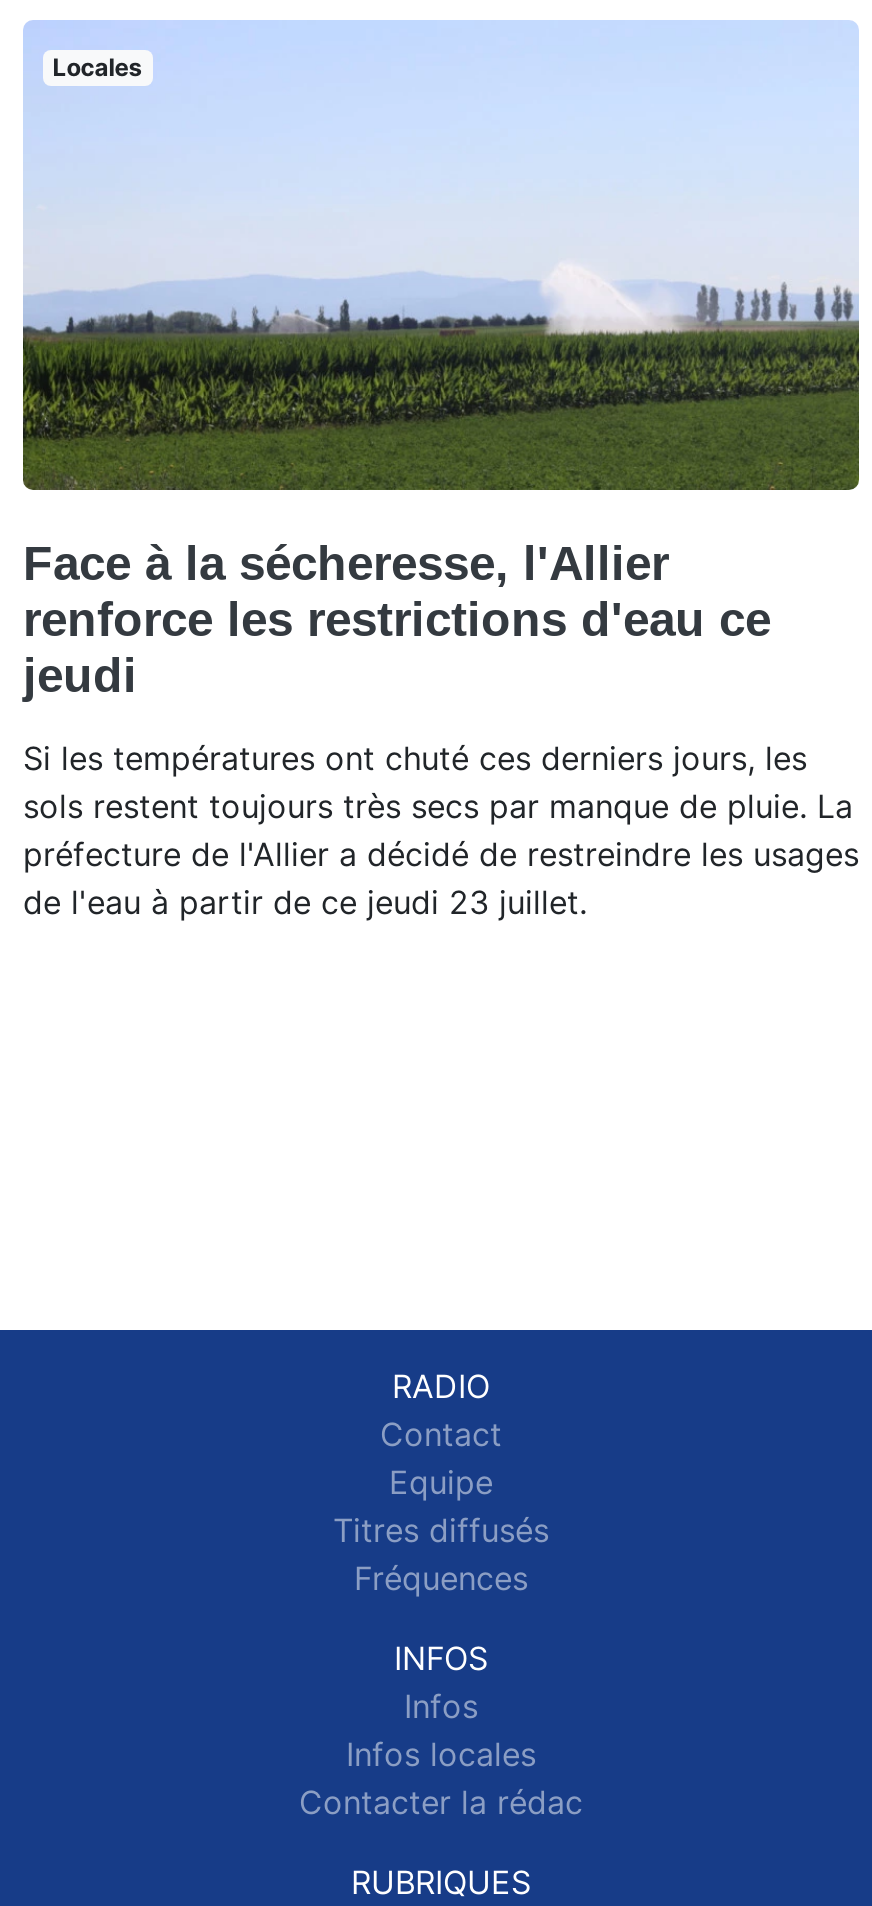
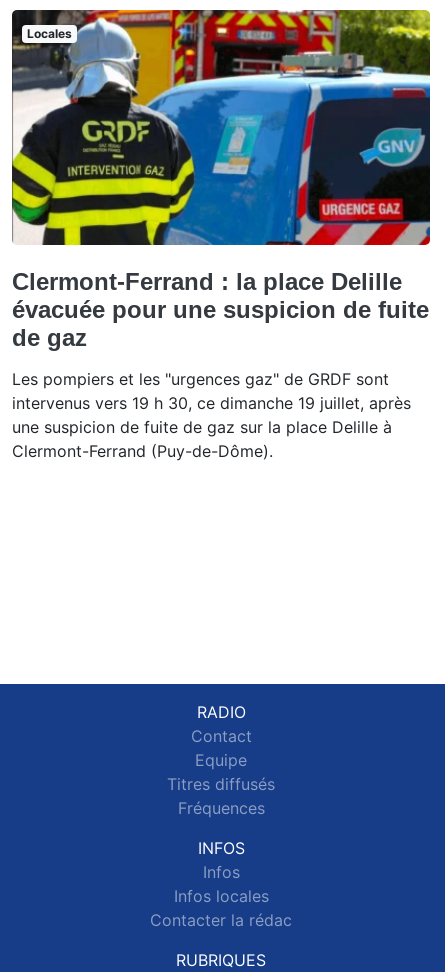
- [image]
- Face à la sécheresse, l'Allier
- renforce les restrictions d'eau ce
- jeudi
+ [image]
+ Clermont-Ferrand : la place Delille
+ évacuée pour une suspicion de fuite
+ de gaz

- Si les températures ont chuté ces derniers jours, les
- sols restent toujours très secs par manque de pluie. La
- préfecture de l'Allier a décidé de restreindre les usages
- de l'eau à partir de ce jeudi 23 juillet.
+ Les pompiers et les "urgences gaz" de GRDF sont
+ intervenus vers 19 h 30, ce dimanche 19 juillet, après
+ une suspicion de fuite de gaz sur la place Delille à
+ Clermont-Ferrand (Puy-de-Dôme).
